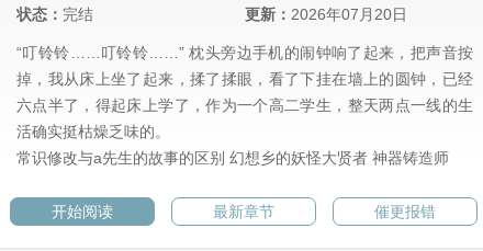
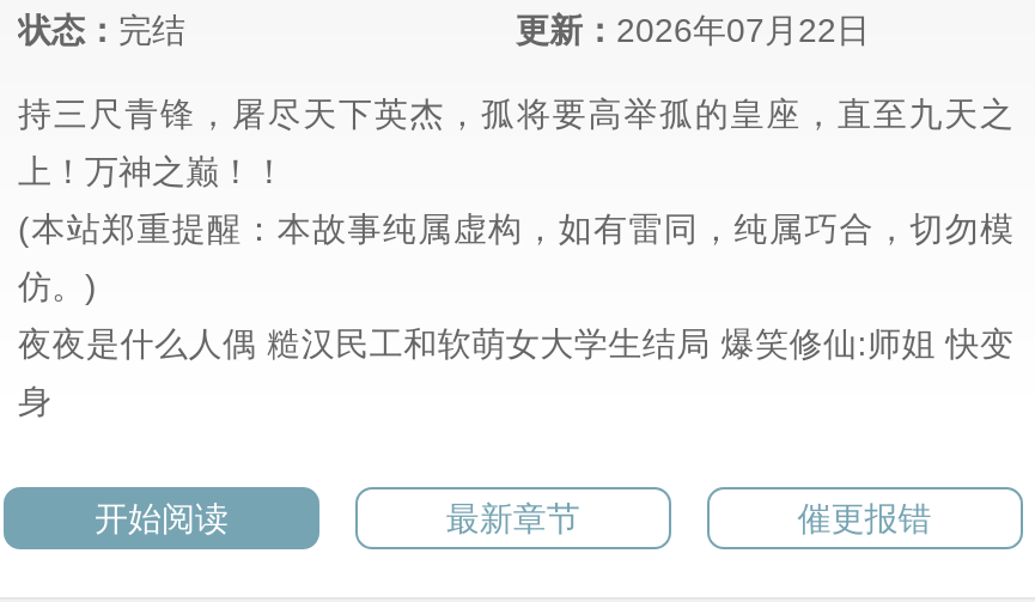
- 更新：2026年07月20日
- “叮铃铃……叮铃铃……” 枕头旁边手机的闹钟响了起来，把声音按
- 掉，我从床上坐了起来，揉了揉眼，看了下挂在墙上的圆钟，已经
- 六点半了，得起床上学了，作为一个高二学生，整天两点一线的生
- 活确实挺枯燥乏味的。
- 常识修改与a先生的故事的区别 幻想乡的妖怪大贤者 神器铸造师
+ 更新：2026年07月22日
+ 持三尺青锋，屠尽天下英杰，孤将要高举孤的皇座，直至九天之
+ 上！万神之巅！！
+ (本站郑重提醒：本故事纯属虚构，如有雷同，纯属巧合，切勿模
+ 仿。)
+ 夜夜是什么人偶 糙汉民工和软萌女大学生结局 爆笑修仙:师姐 快变
+ 身
